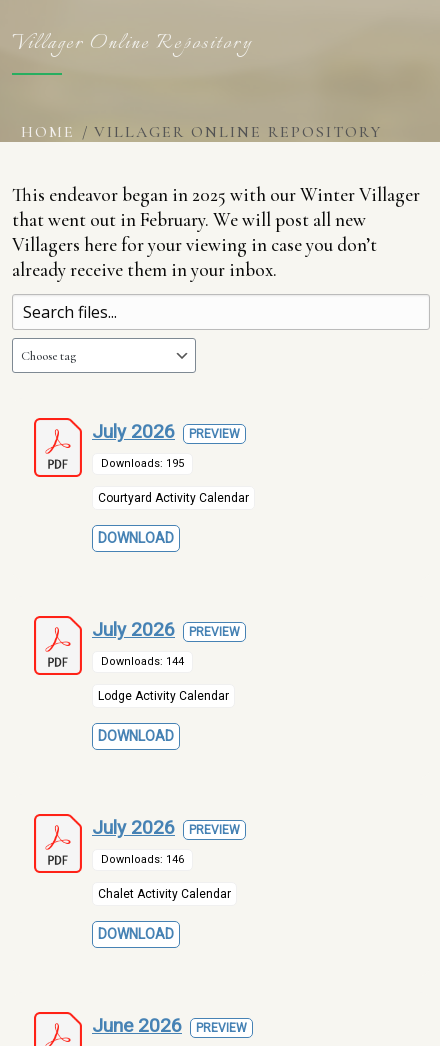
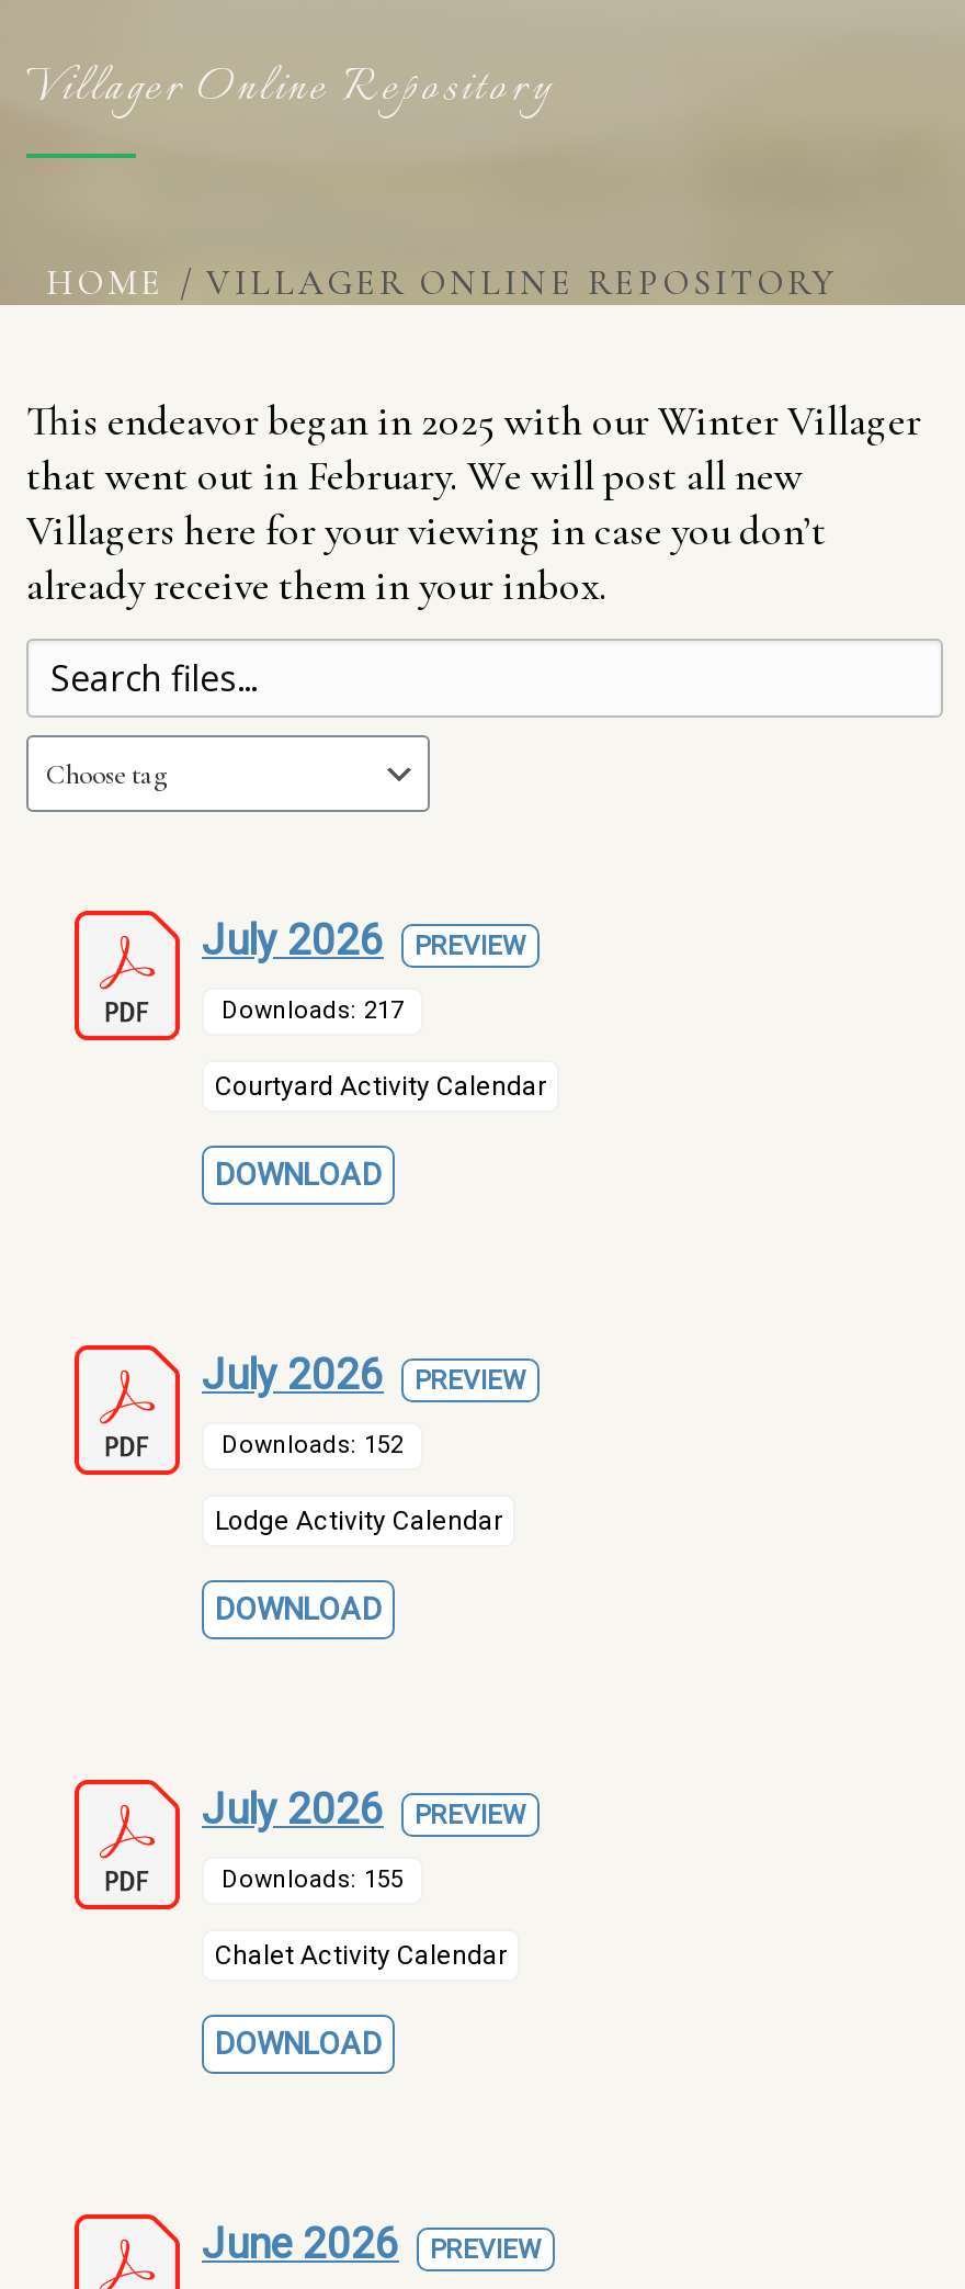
- Downloads: 195
+ Downloads: 217

- Downloads: 144
+ Downloads: 152

- Downloads: 146
+ Downloads: 155
